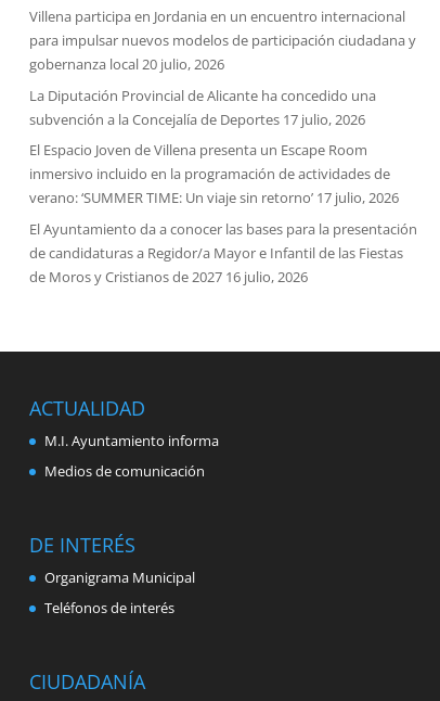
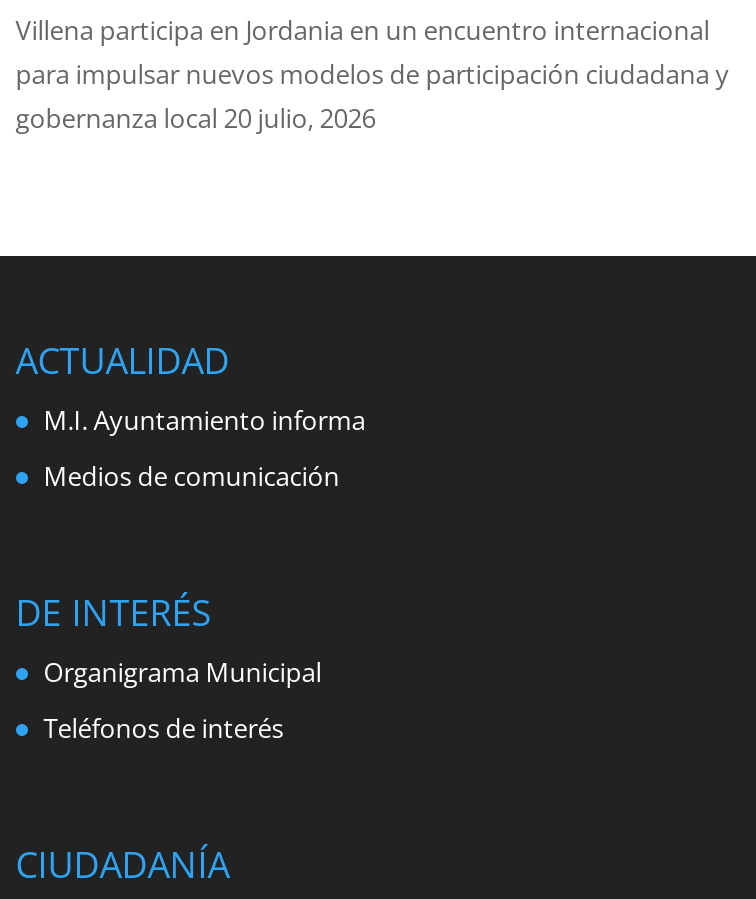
- La Diputación Provincial de Alicante ha concedido una
- subvención a la Concejalía de Deportes 17 julio, 2026
- El Espacio Joven de Villena presenta un Escape Room
- inmersivo incluido en la programación de actividades de
- verano: ‘SUMMER TIME: Un viaje sin retorno’ 17 julio, 2026
- El Ayuntamiento da a conocer las bases para la presentación
- de candidaturas a Regidor/a Mayor e Infantil de las Fiestas
- de Moros y Cristianos de 2027 16 julio, 2026
